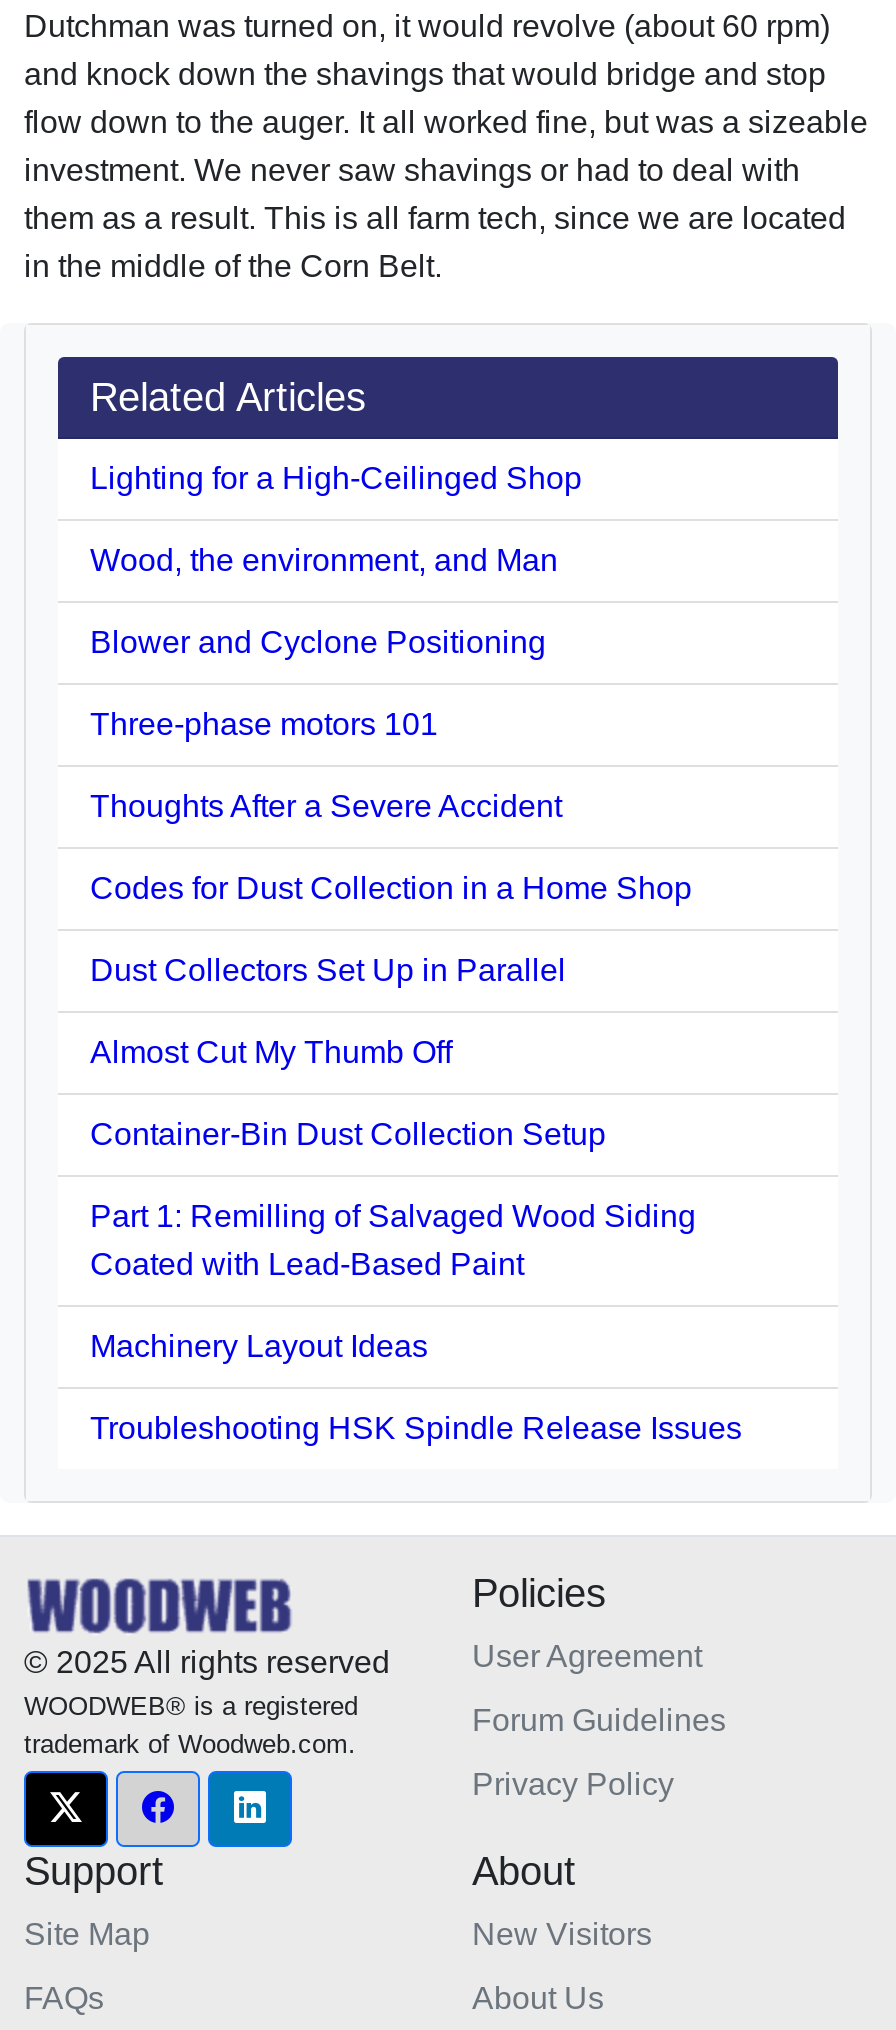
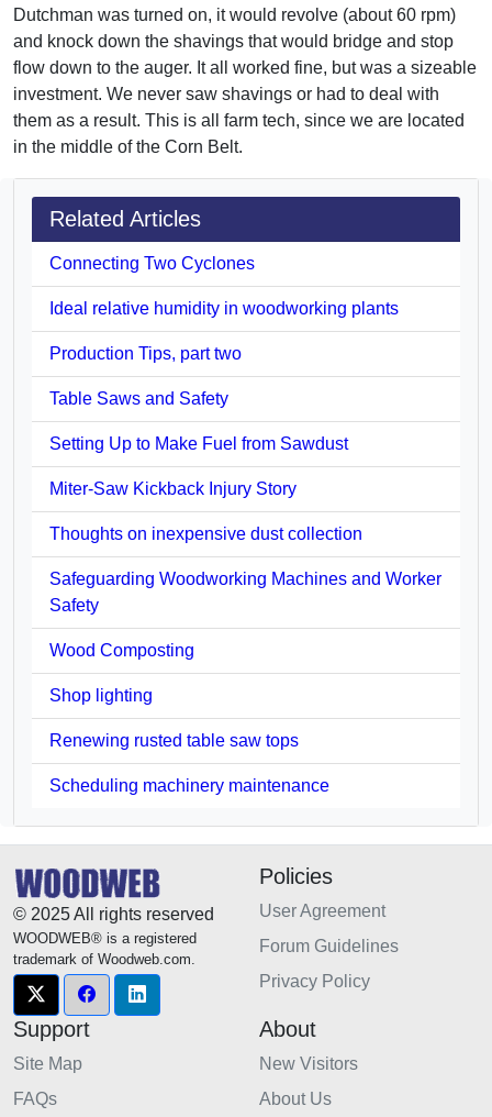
- Lighting for a High-Ceilinged Shop
+ Connecting Two Cyclones

- Wood, the environment, and Man
+ Ideal relative humidity in woodworking plants

- Blower and Cyclone Positioning
+ Production Tips, part two

- Three-phase motors 101
+ Table Saws and Safety

- Thoughts After a Severe Accident
+ Setting Up to Make Fuel from Sawdust

- Codes for Dust Collection in a Home Shop
+ Miter-Saw Kickback Injury Story

- Dust Collectors Set Up in Parallel
+ Thoughts on inexpensive dust collection

- Almost Cut My Thumb Off
+ Safeguarding Woodworking Machines and Worker
+ Safety

- Container-Bin Dust Collection Setup
+ Wood Composting

- Part 1: Remilling of Salvaged Wood Siding
- Coated with Lead-Based Paint
+ Shop lighting

- Machinery Layout Ideas
+ Renewing rusted table saw tops

- Troubleshooting HSK Spindle Release Issues
+ Scheduling machinery maintenance
